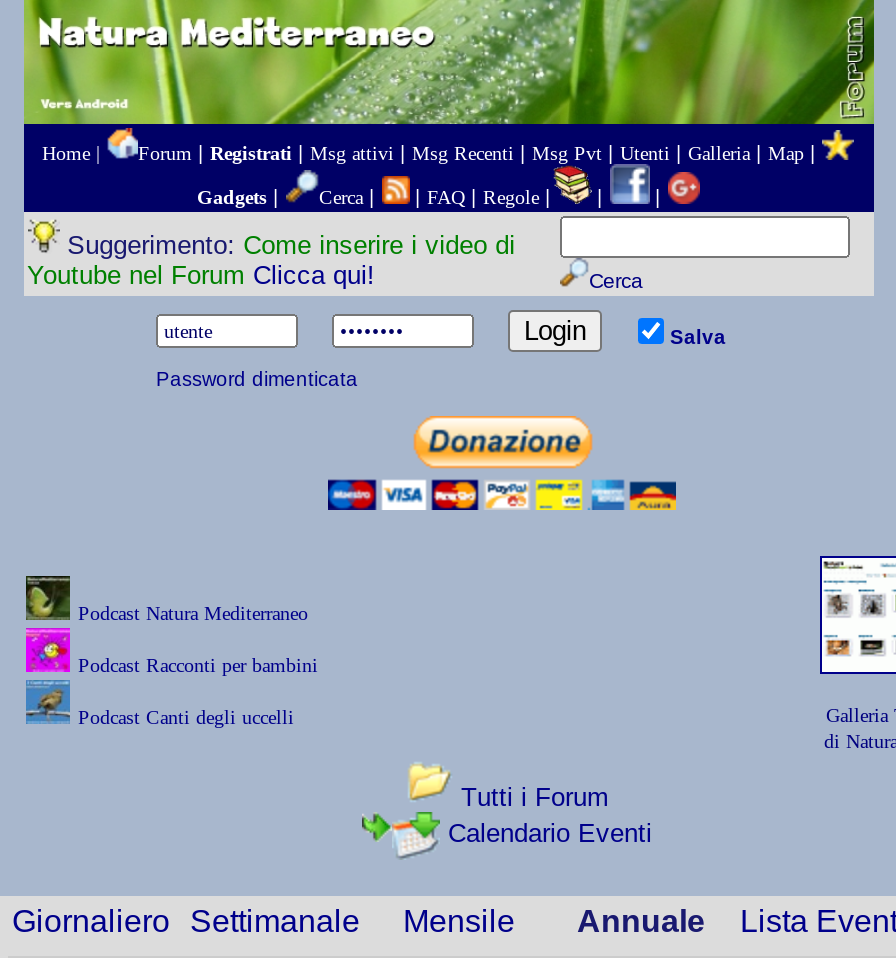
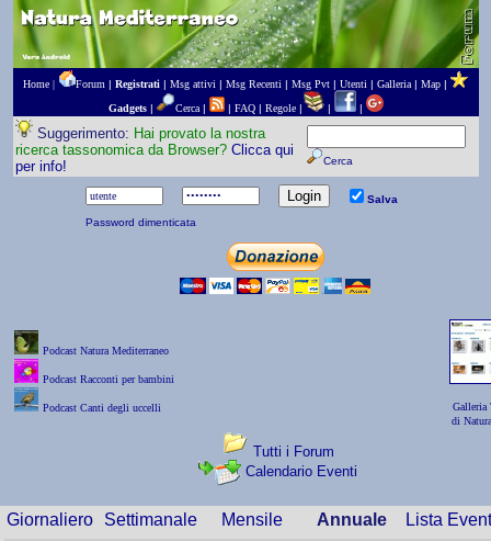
- Suggerimento: Come inserire i video di
- Youtube nel Forum Clicca qui!
+ Suggerimento: Hai provato la nostra
+ ricerca tassonomica da Browser? Clicca qui
+ per info!
